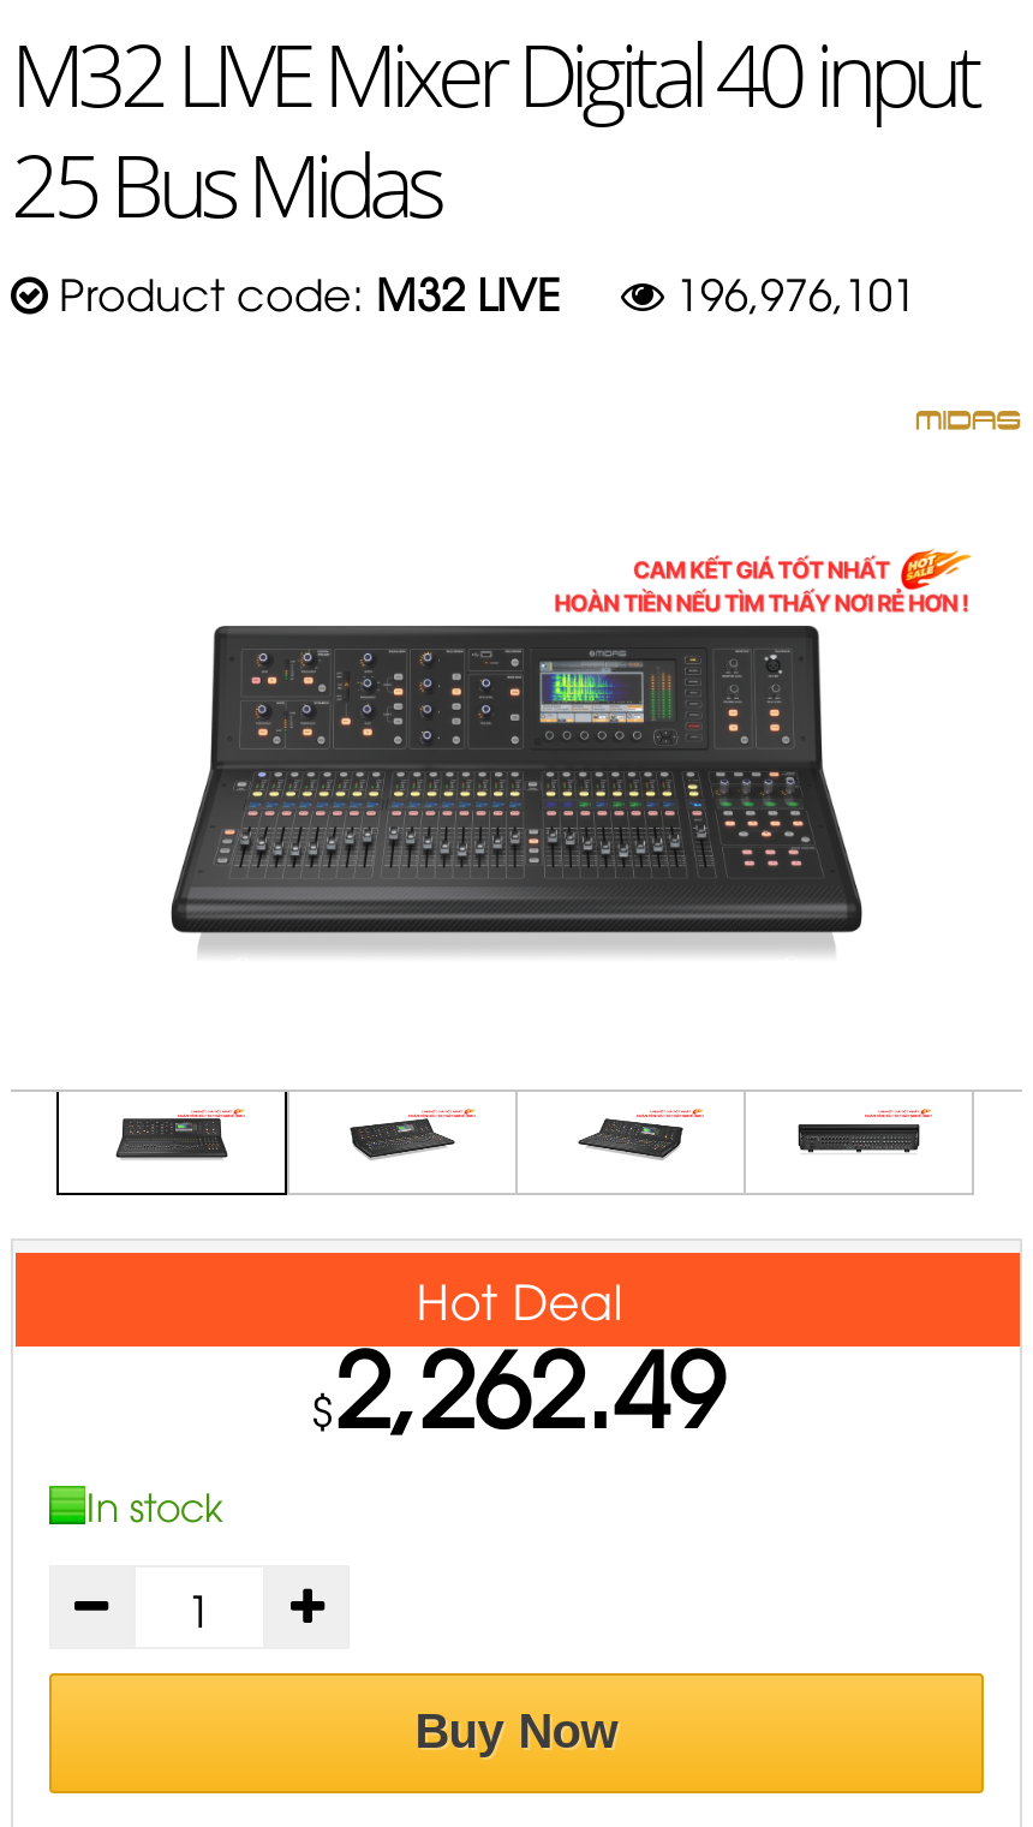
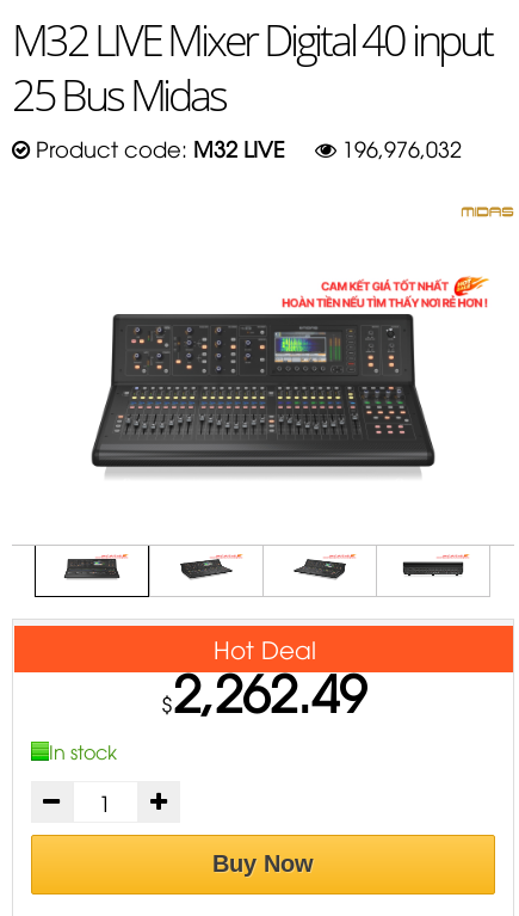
- Product code: M32 LIVE 196,976,101
+ Product code: M32 LIVE 196,976,032
